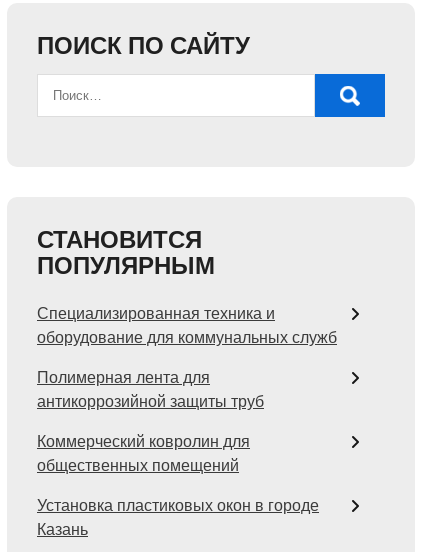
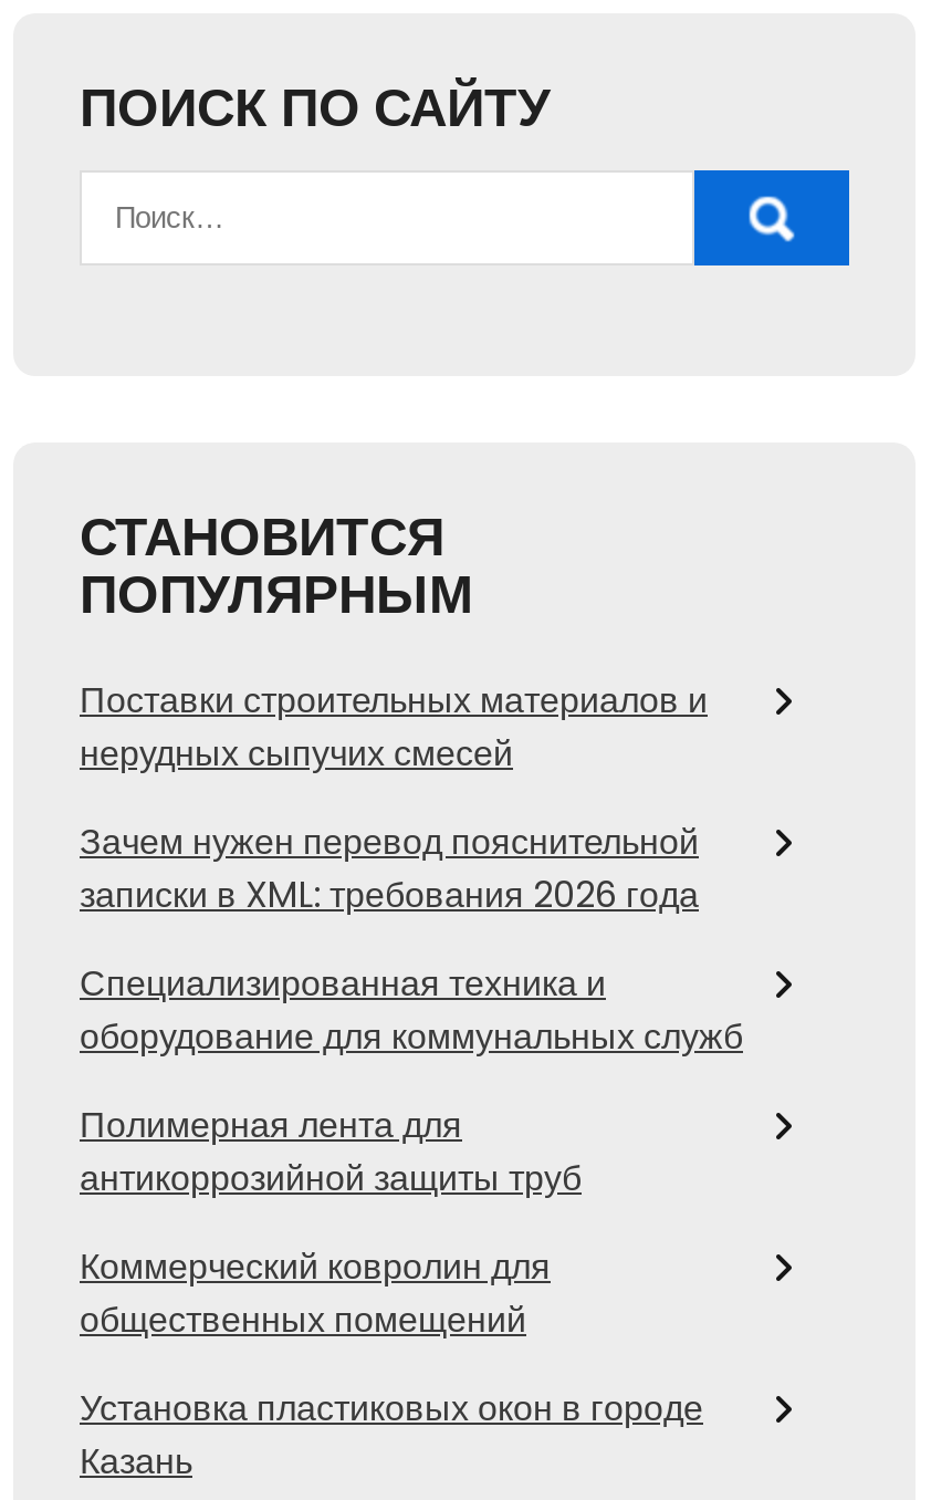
+ Поставки строительных материалов и
+ нерудных сыпучих смесей
+ Зачем нужен перевод пояснительной
+ записки в XML: требования 2026 года
